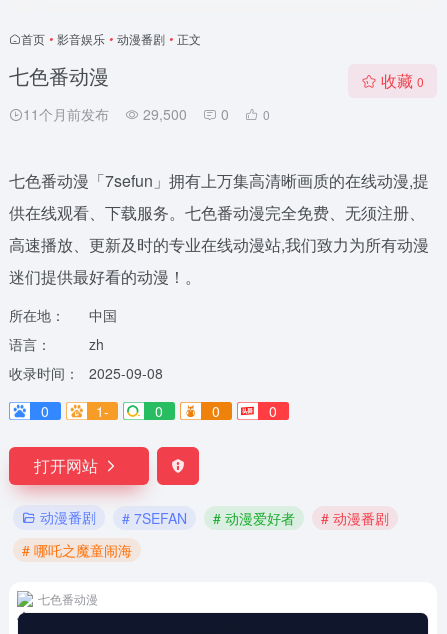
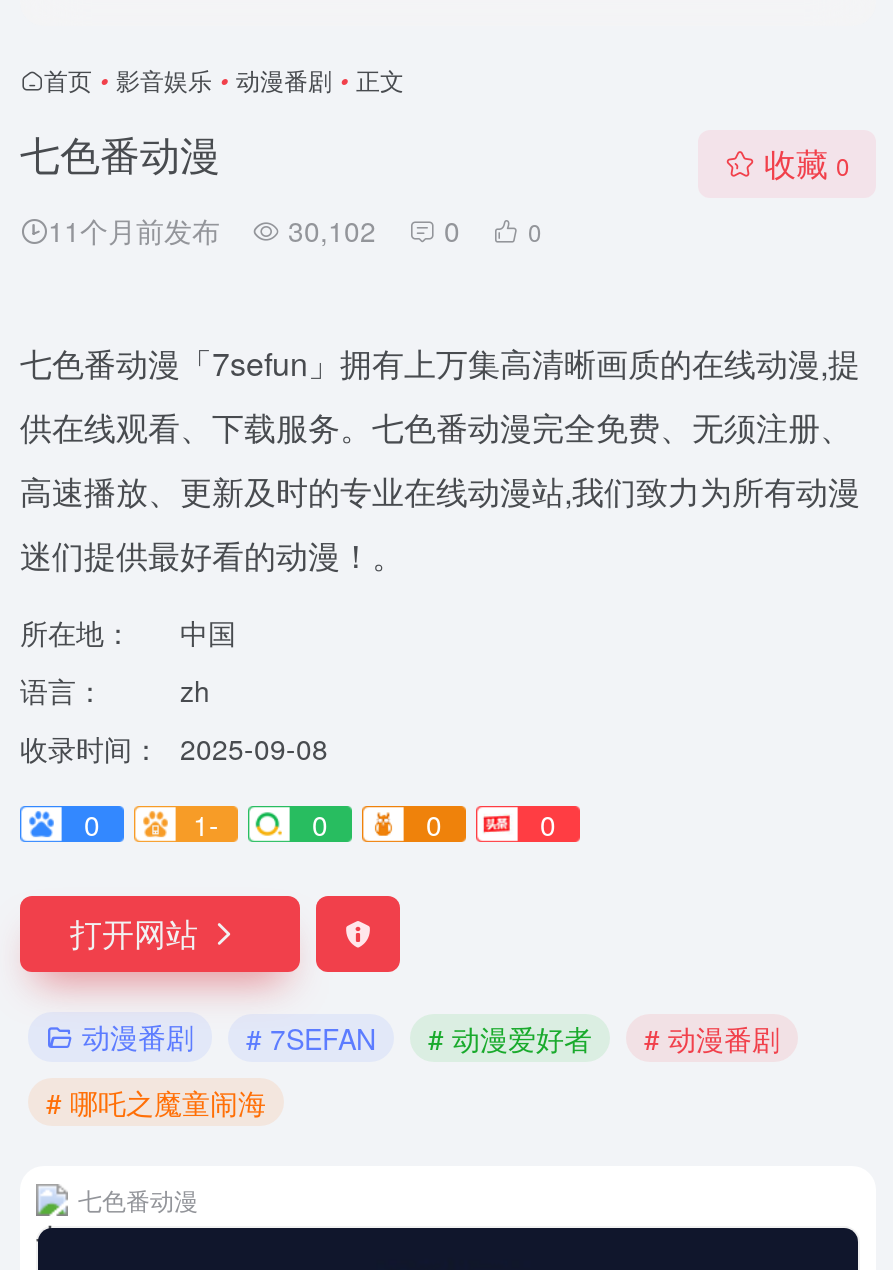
- 11个月前发布 29,500 0 0
+ 11个月前发布 30,102 0 0
